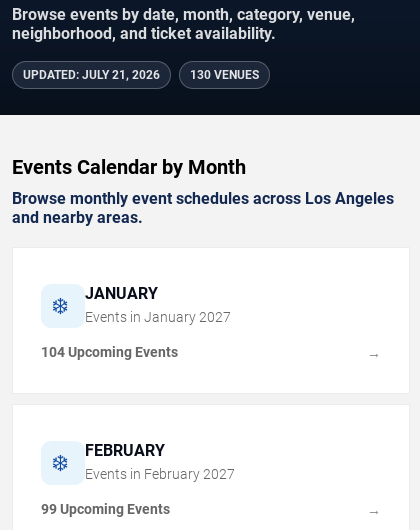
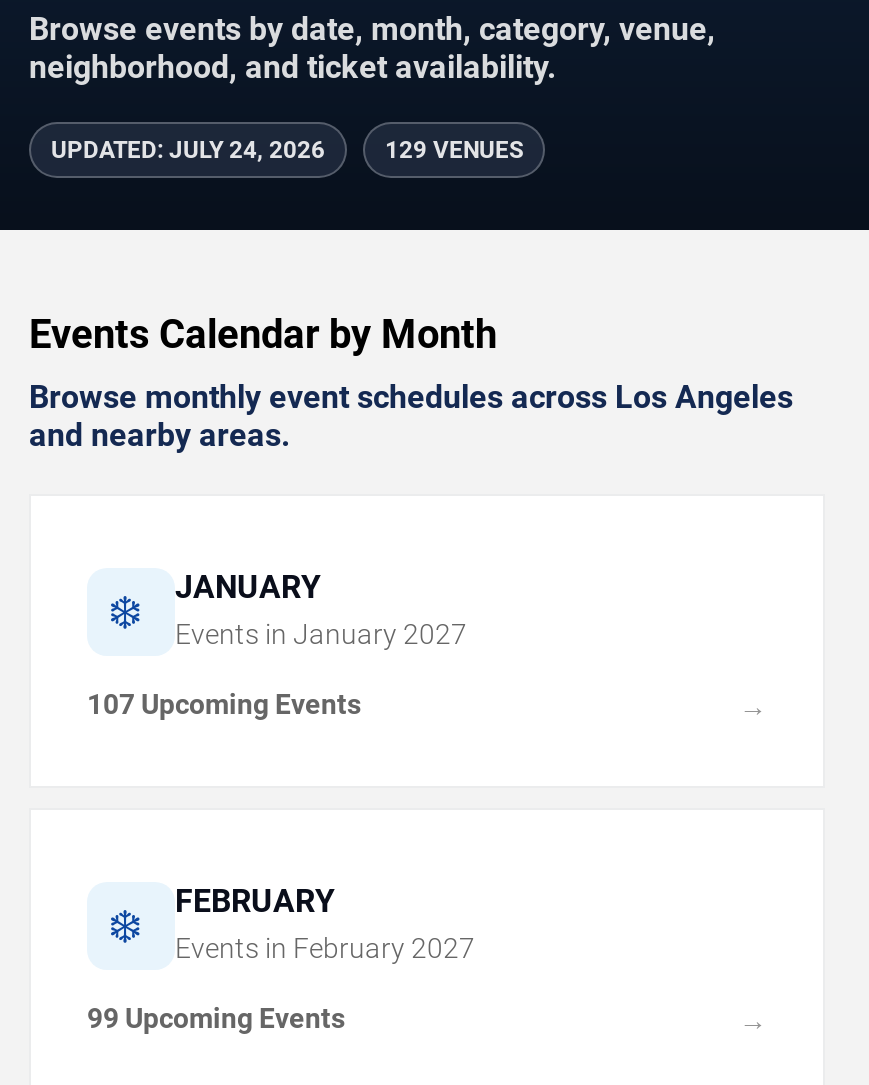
- UPDATED: JULY 21, 2026
+ UPDATED: JULY 24, 2026

- 130 VENUES
+ 129 VENUES

- 104 Upcoming Events
+ 107 Upcoming Events
